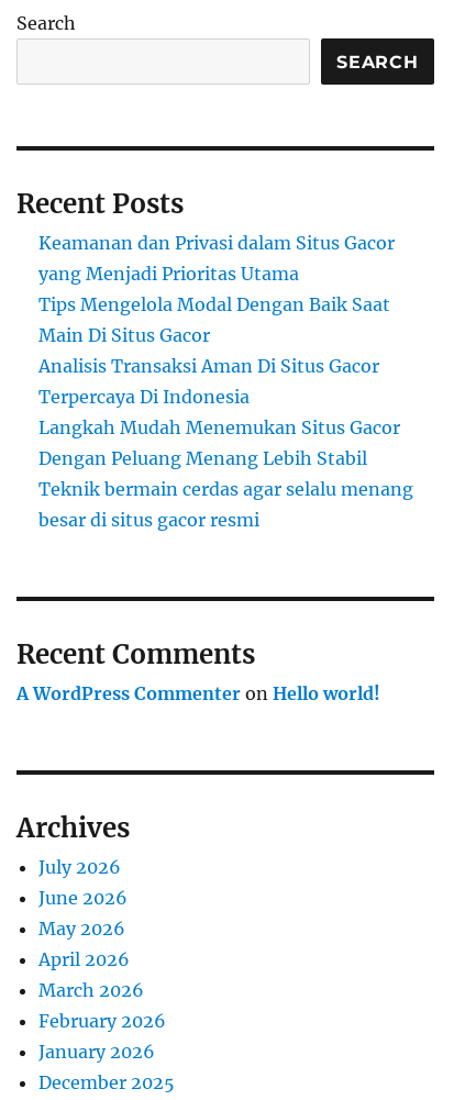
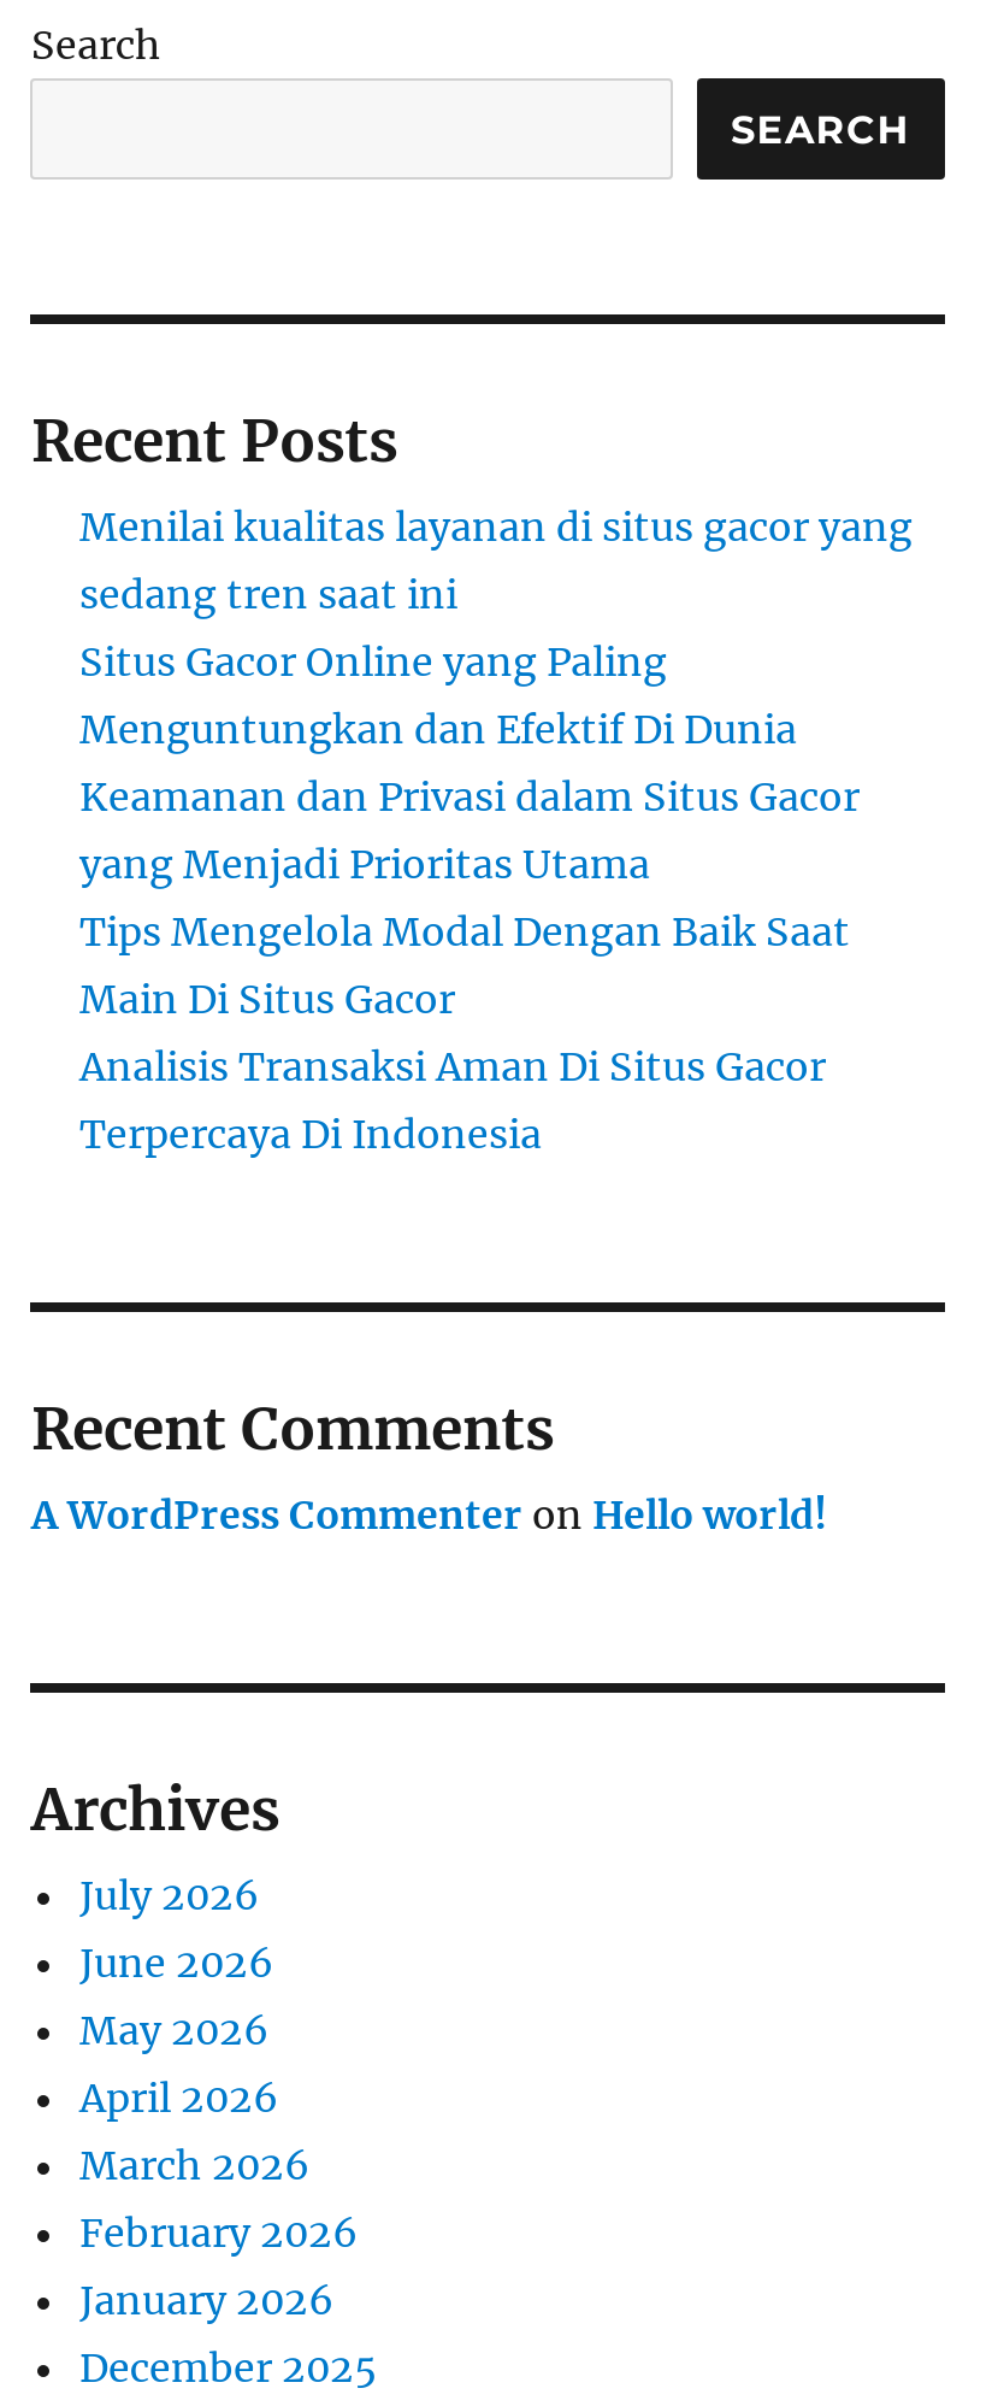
+ Menilai kualitas layanan di situs gacor yang
+ sedang tren saat ini
+ Situs Gacor Online yang Paling
+ Menguntungkan dan Efektif Di Dunia

moved down: Keamanan dan Privasi dalam Situs Gacor | yang Menjadi Prioritas Utama | Tips Mengelola Modal Dengan Baik Saat | Main Di Situs Gacor | Analisis Transaksi Aman Di Situs Gacor | Terpercaya Di Indonesia

- Langkah Mudah Menemukan Situs Gacor
- Dengan Peluang Menang Lebih Stabil
- Teknik bermain cerdas agar selalu menang
- besar di situs gacor resmi
